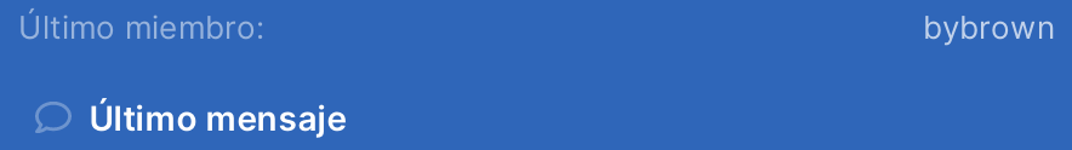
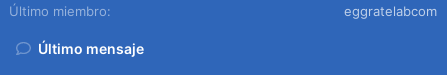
- bybrown
+ eggratelabcom
